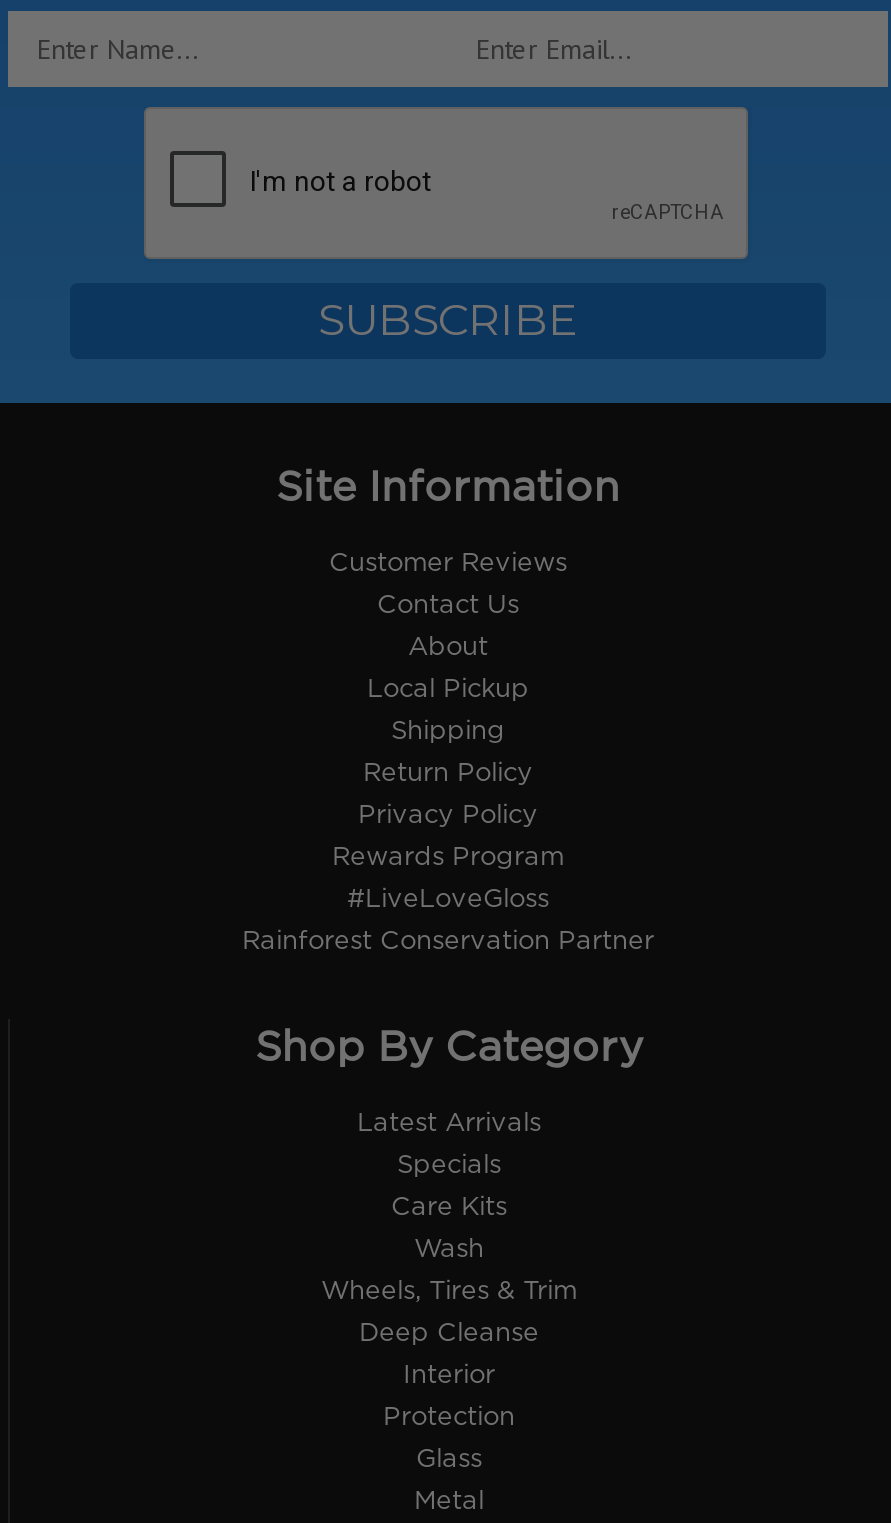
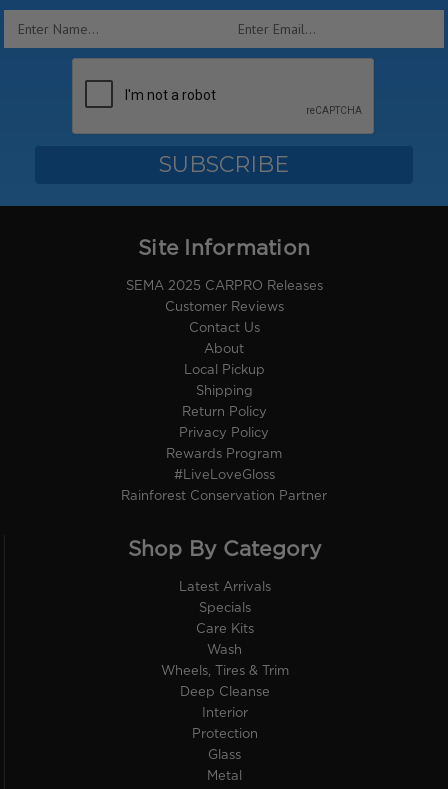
+ SEMA 2025 CARPRO Releases
